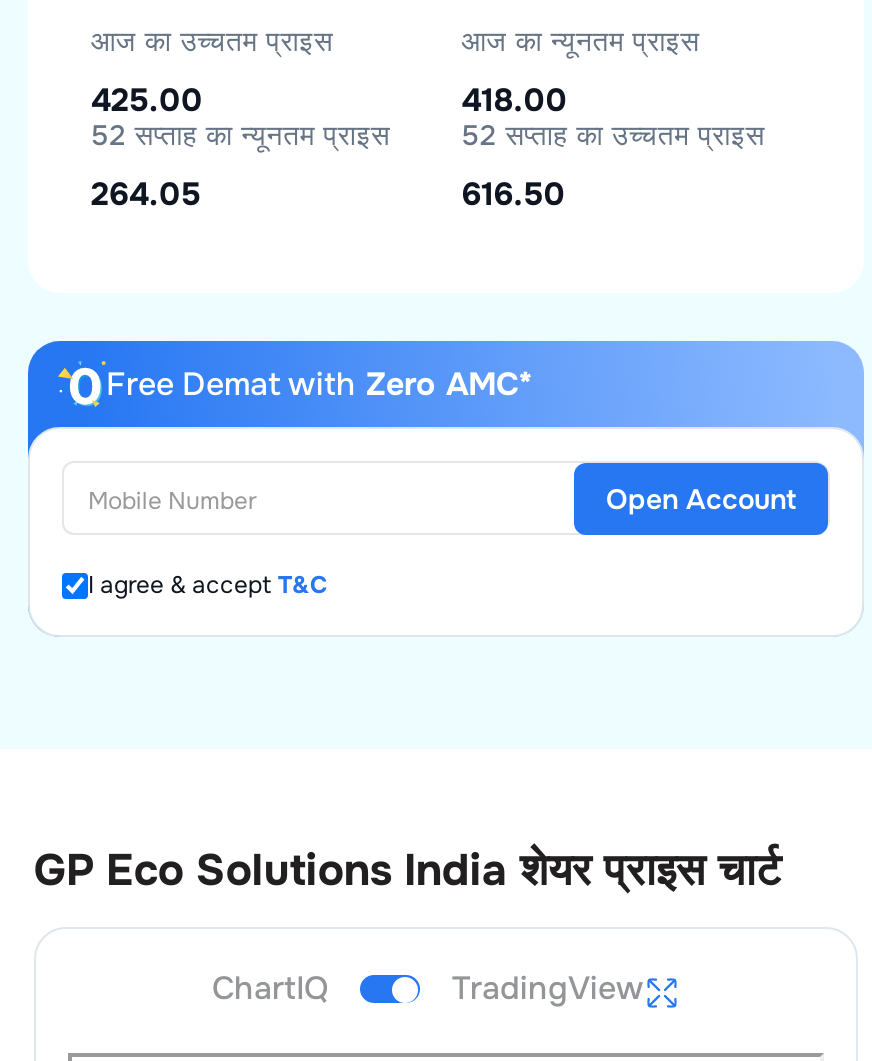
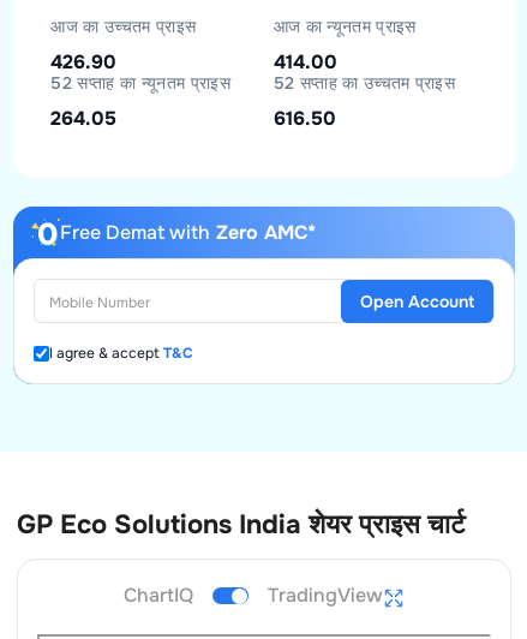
- 425.00
+ 426.90

- 418.00
+ 414.00
